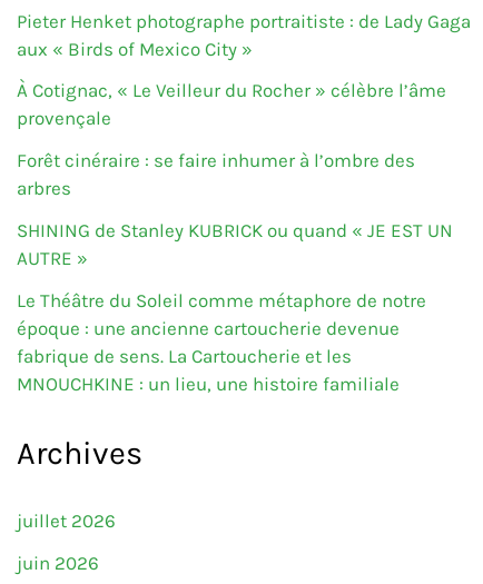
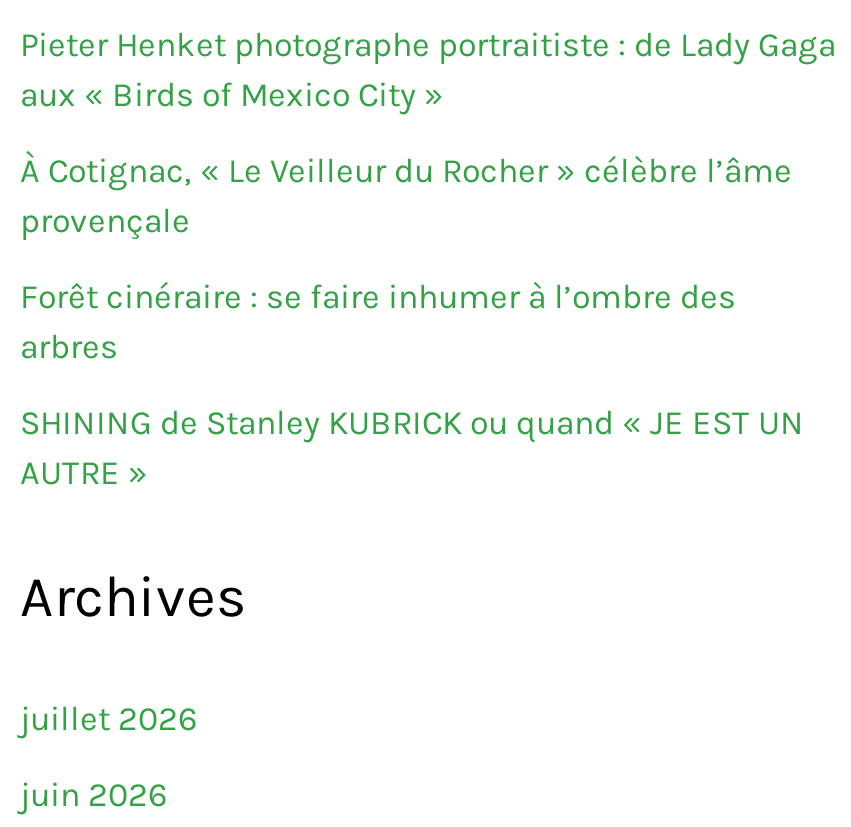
- Le Théâtre du Soleil comme métaphore de notre
- époque : une ancienne cartoucherie devenue
- fabrique de sens. La Cartoucherie et les
- MNOUCHKINE : un lieu, une histoire familiale
